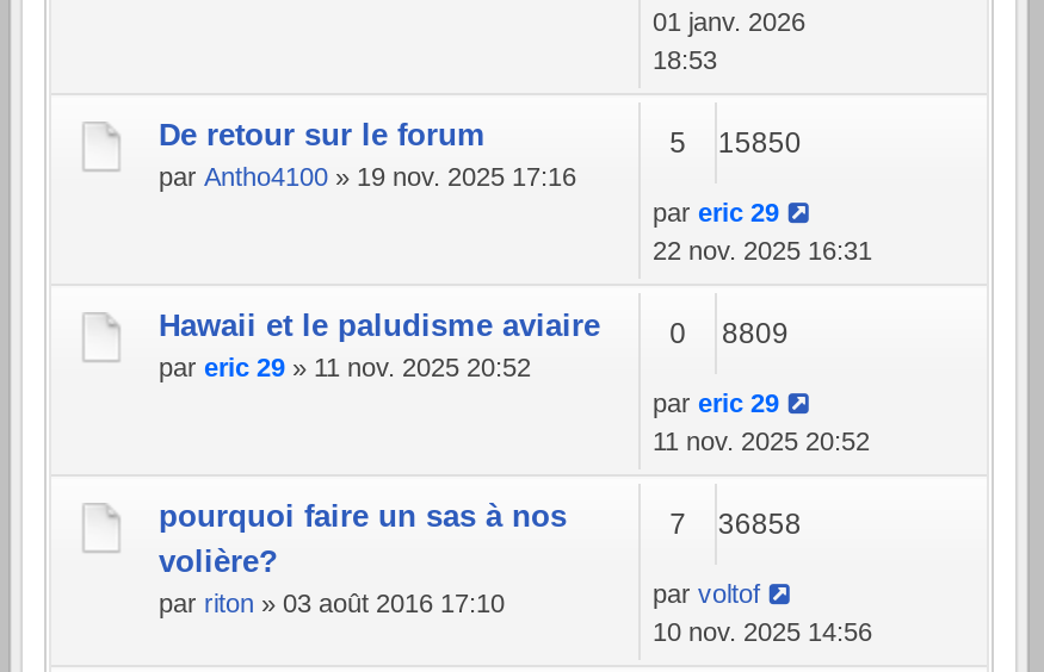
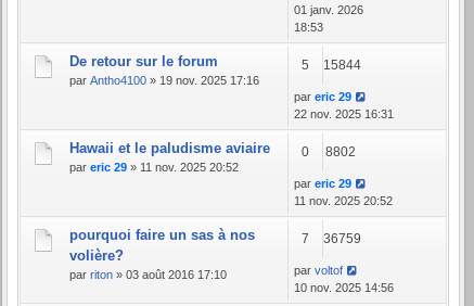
- 5 15850
+ 5 15844

- 0 8809
+ 0 8802

- 7 36858
+ 7 36759
